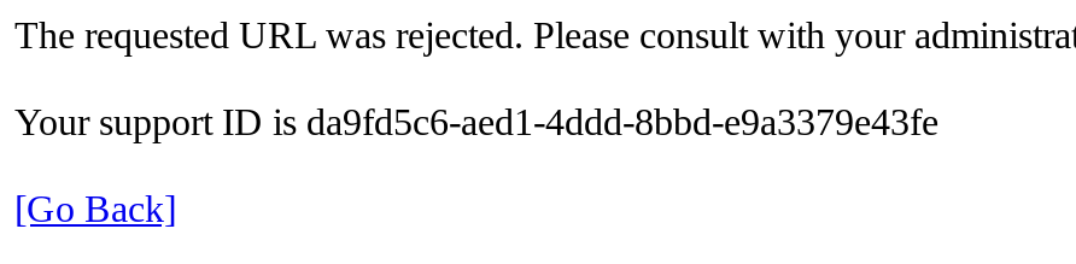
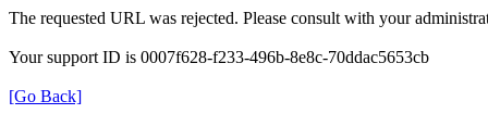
- Your support ID is da9fd5c6-aed1-4ddd-8bbd-e9a3379e43fe
+ Your support ID is 0007f628-f233-496b-8e8c-70ddac5653cb
